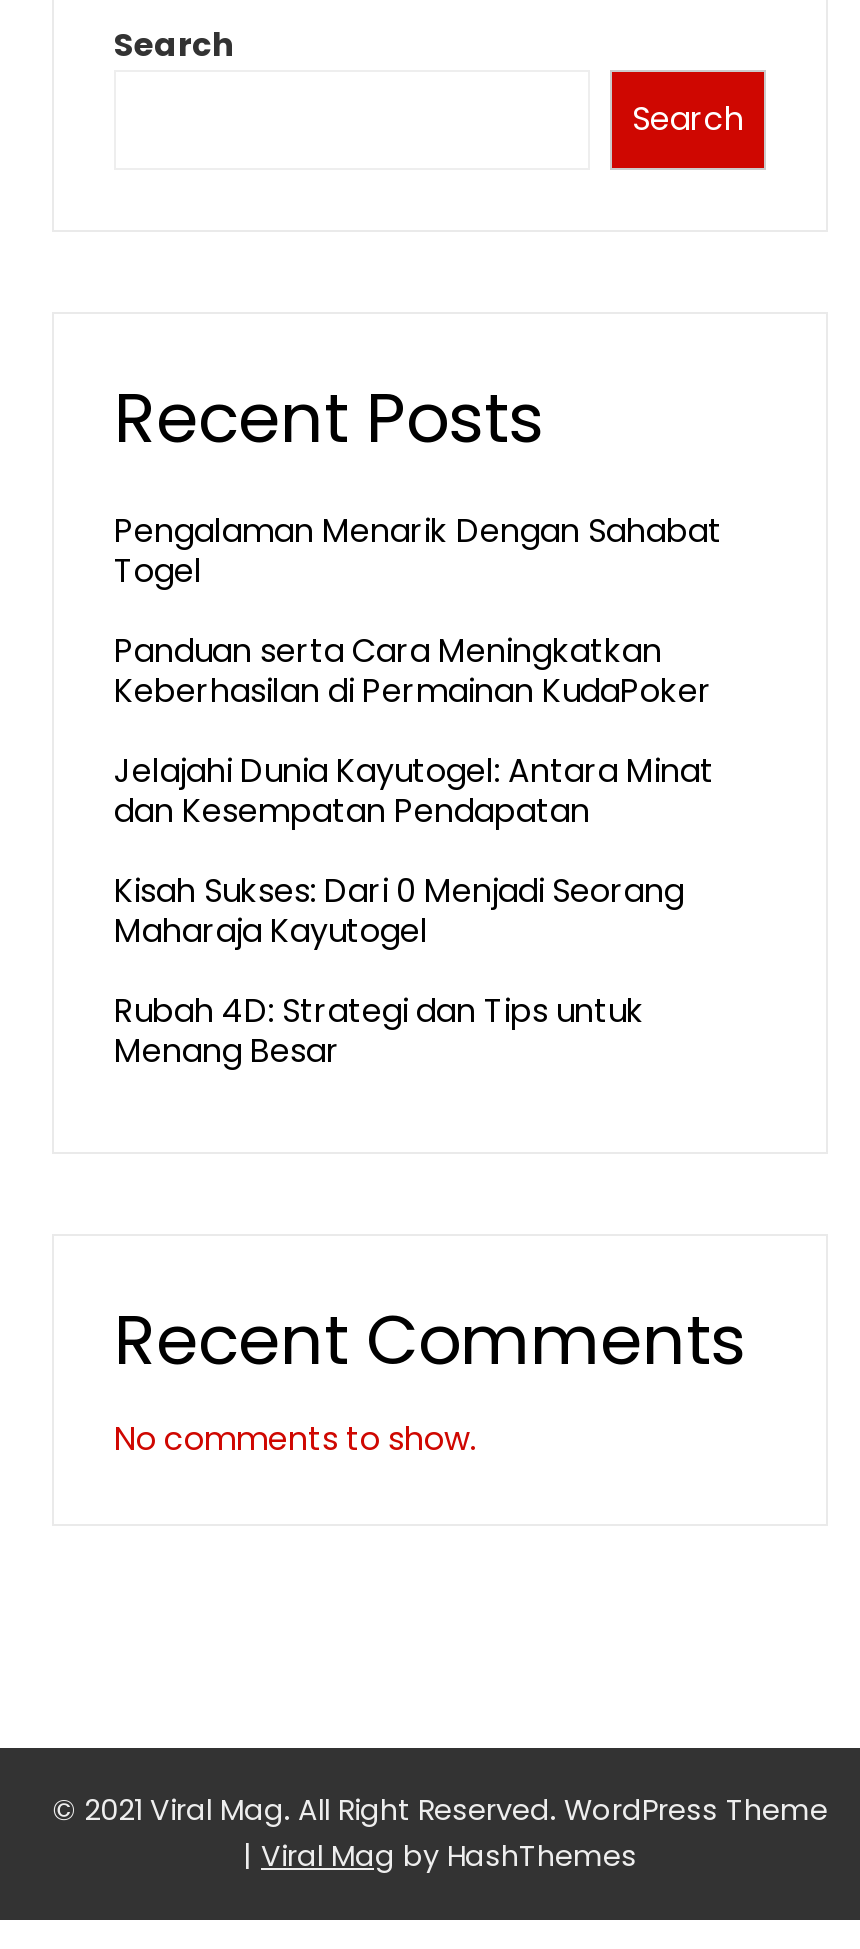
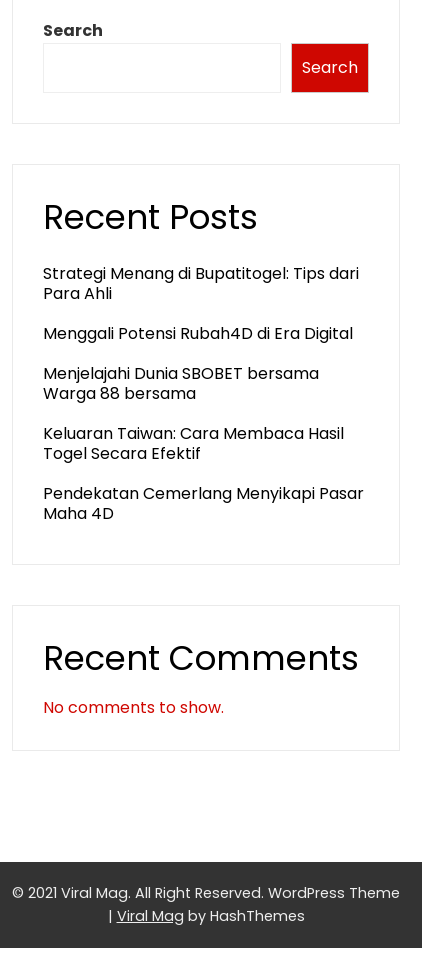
- Pengalaman Menarik Dengan Sahabat
- Togel
+ Strategi Menang di Bupatitogel: Tips dari
+ Para Ahli

- Panduan serta Cara Meningkatkan
- Keberhasilan di Permainan KudaPoker
+ Menggali Potensi Rubah4D di Era Digital

- Jelajahi Dunia Kayutogel: Antara Minat
- dan Kesempatan Pendapatan
+ Menjelajahi Dunia SBOBET bersama
+ Warga 88 bersama

- Kisah Sukses: Dari 0 Menjadi Seorang
- Maharaja Kayutogel
+ Keluaran Taiwan: Cara Membaca Hasil
+ Togel Secara Efektif

- Rubah 4D: Strategi dan Tips untuk
- Menang Besar
+ Pendekatan Cemerlang Menyikapi Pasar
+ Maha 4D
